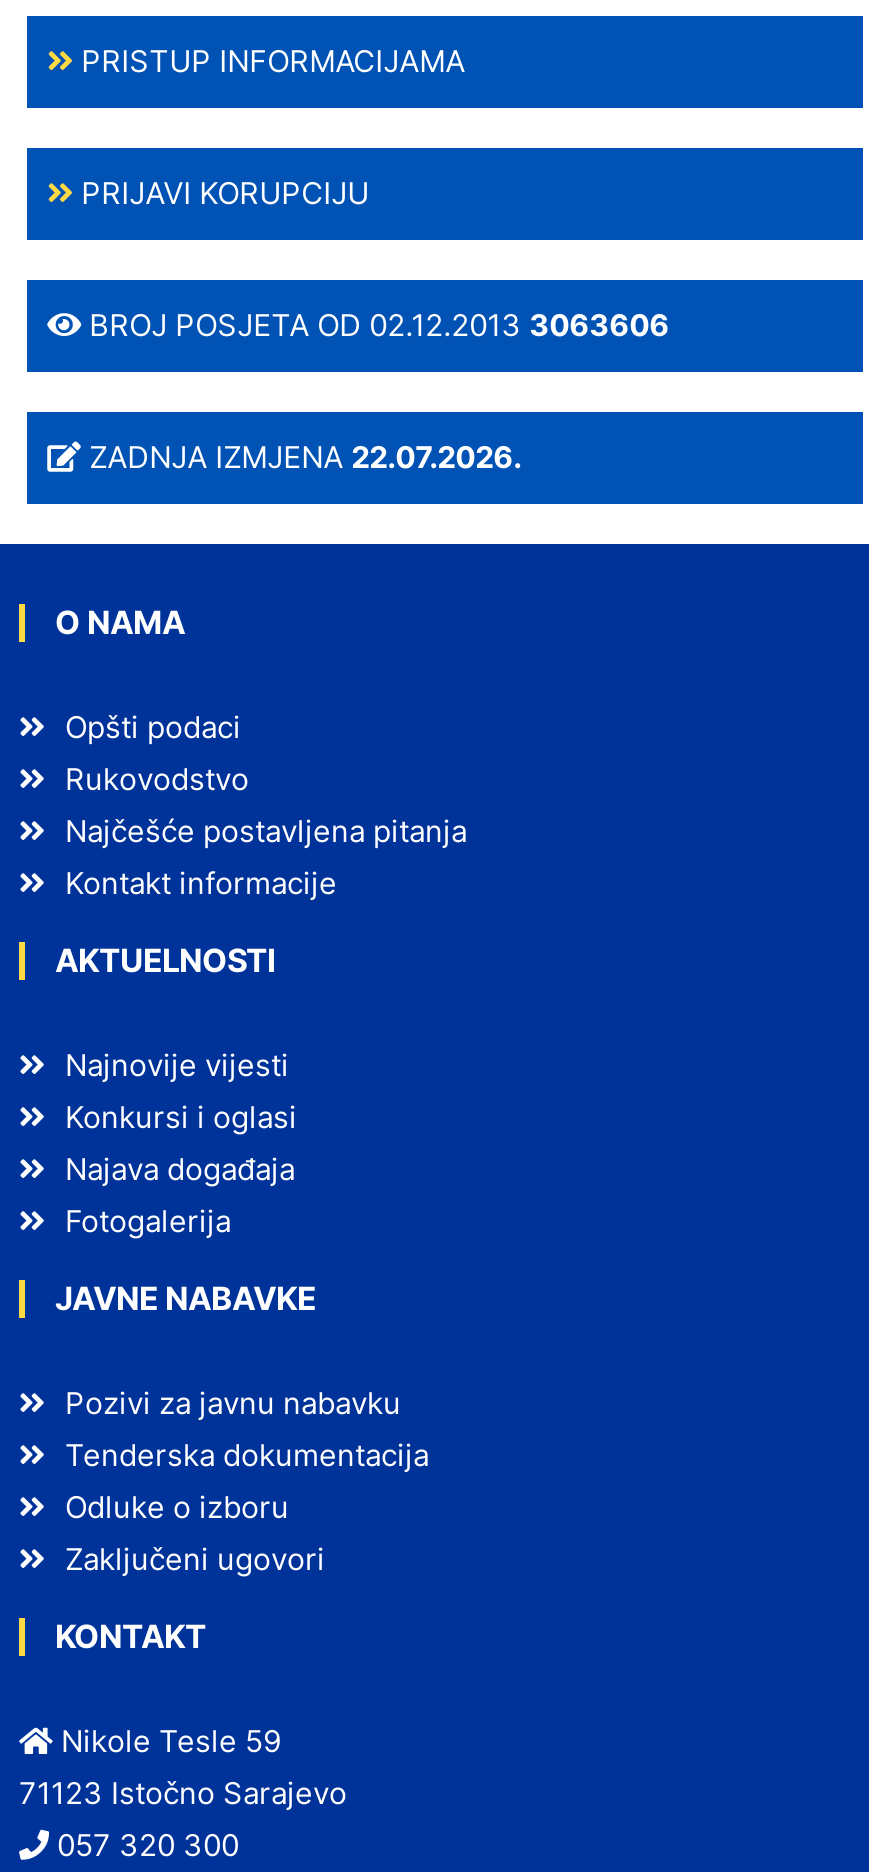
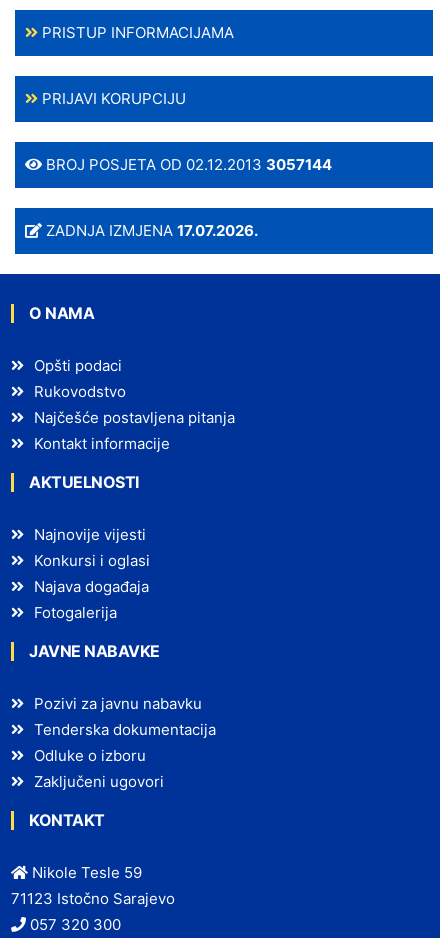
- BROJ POSJETA OD 02.12.2013 3063606
+ BROJ POSJETA OD 02.12.2013 3057144

- ZADNJA IZMJENA 22.07.2026.
+ ZADNJA IZMJENA 17.07.2026.
